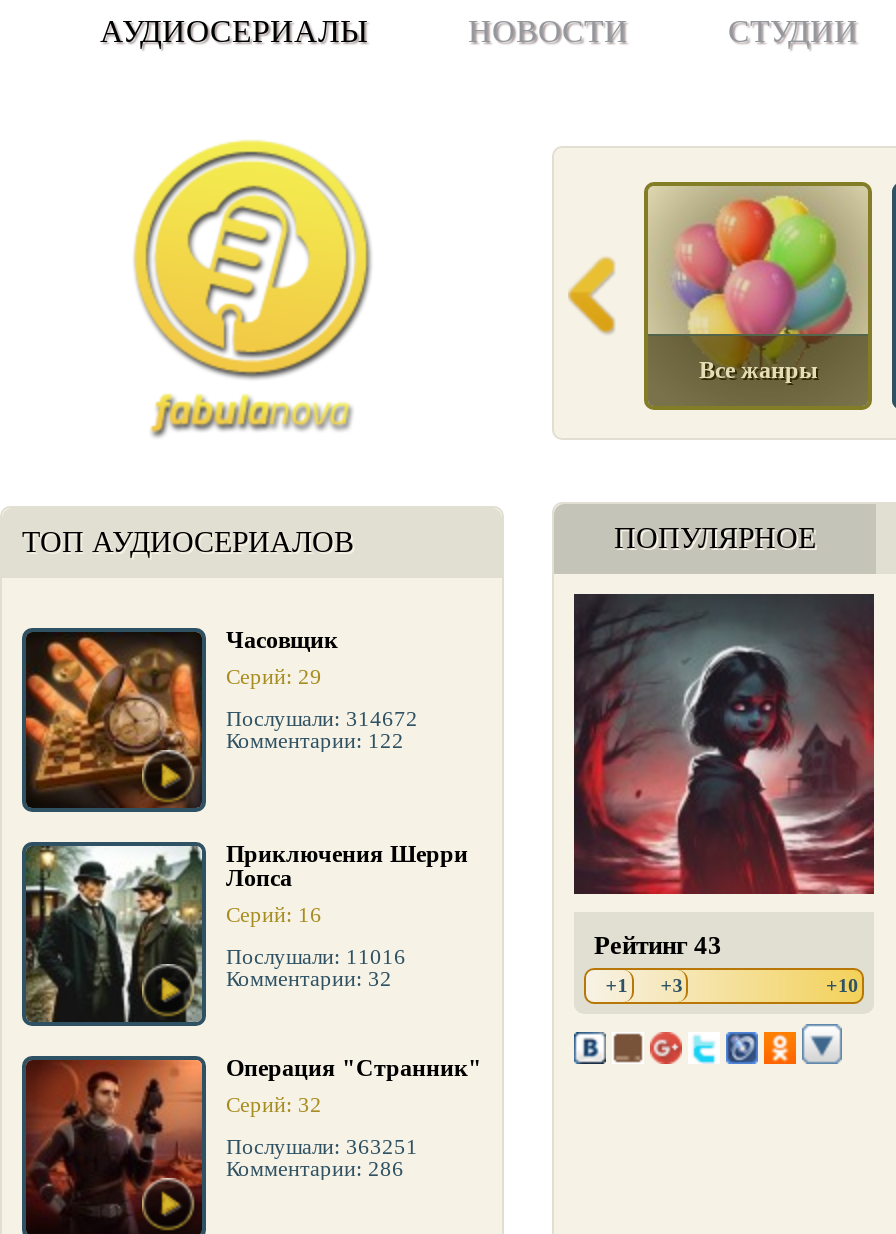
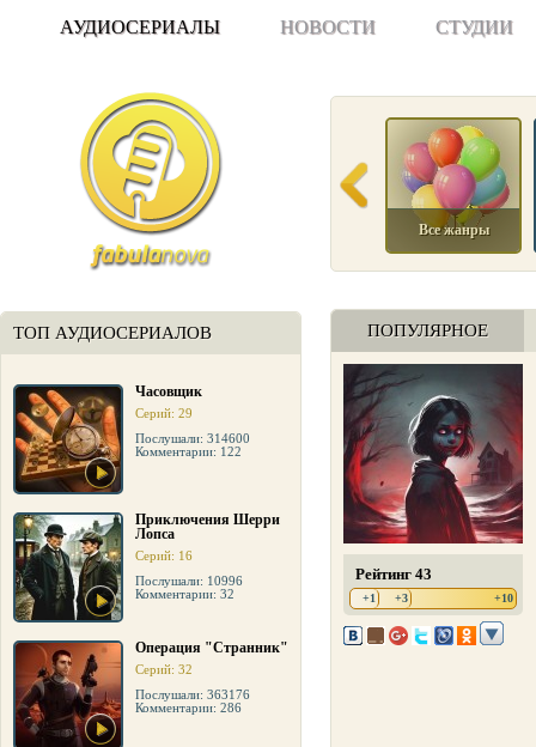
- Послушали: 314672
+ Послушали: 314600

- Послушали: 11016
+ Послушали: 10996

- Послушали: 363251
+ Послушали: 363176
